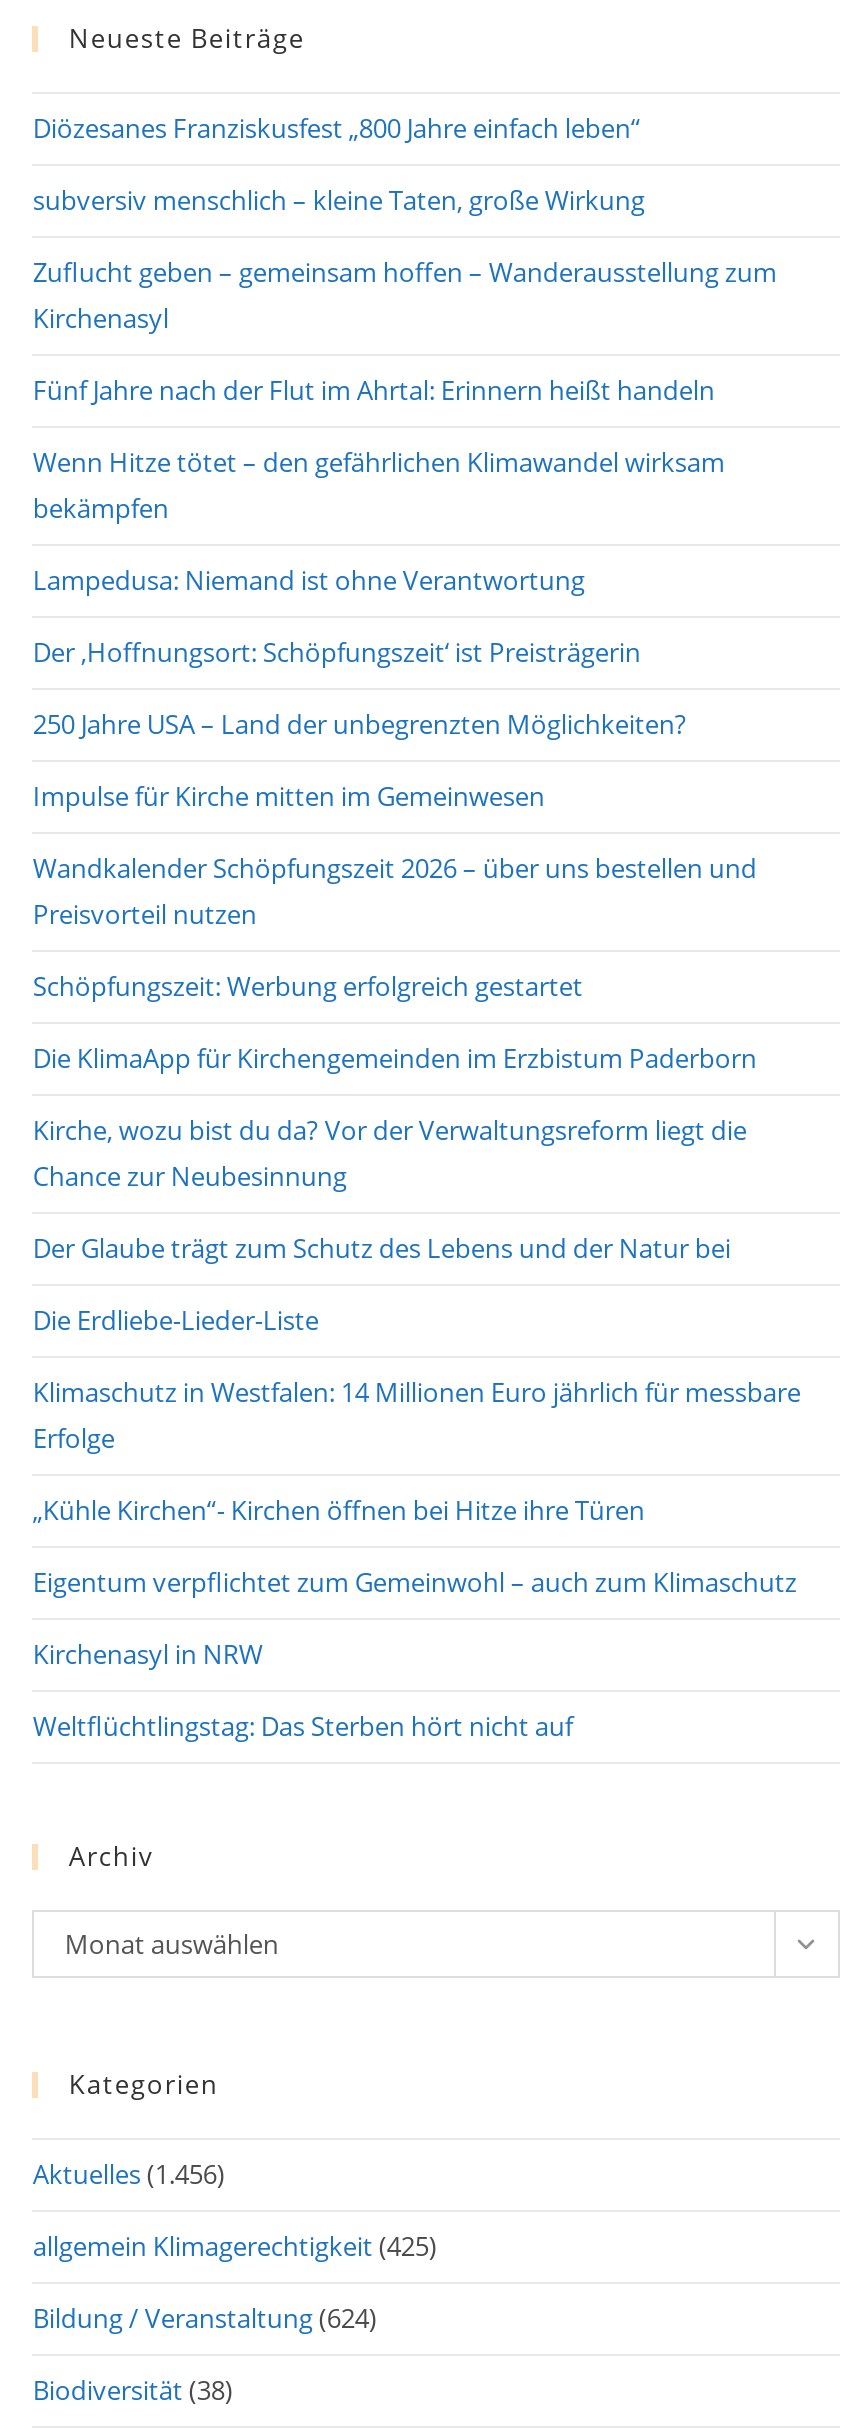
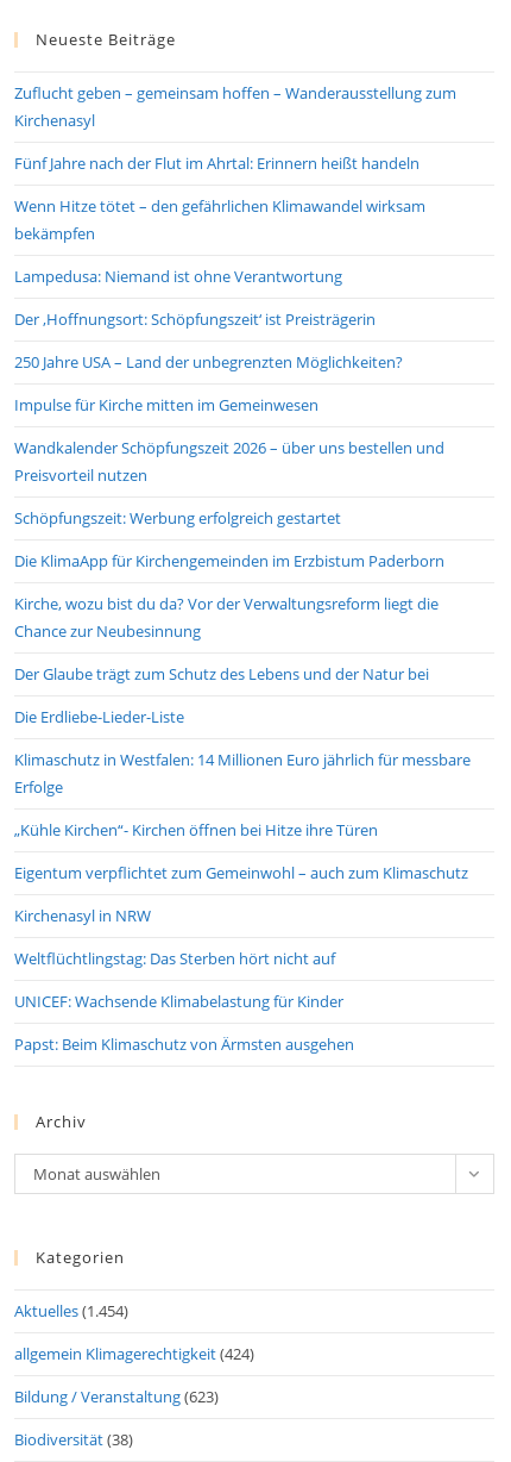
- Diözesanes Franziskusfest „800 Jahre einfach leben“
- subversiv menschlich – kleine Taten, große Wirkung

moved up: Zuflucht geben – gemeinsam hoffen – Wanderausstellung zum | Kirchenasyl | Fünf Jahre nach der Flut im Ahrtal: Erinnern heißt handeln | ... | Kirchenasyl in NRW | Weltflüchtlingstag: Das Sterben hört nicht auf

+ UNICEF: Wachsende Klimabelastung für Kinder
+ Papst: Beim Klimaschutz von Ärmsten ausgehen

- Aktuelles (1.456)
+ Aktuelles (1.454)

- allgemein Klimagerechtigkeit (425)
+ allgemein Klimagerechtigkeit (424)

- Bildung / Veranstaltung (624)
+ Bildung / Veranstaltung (623)
